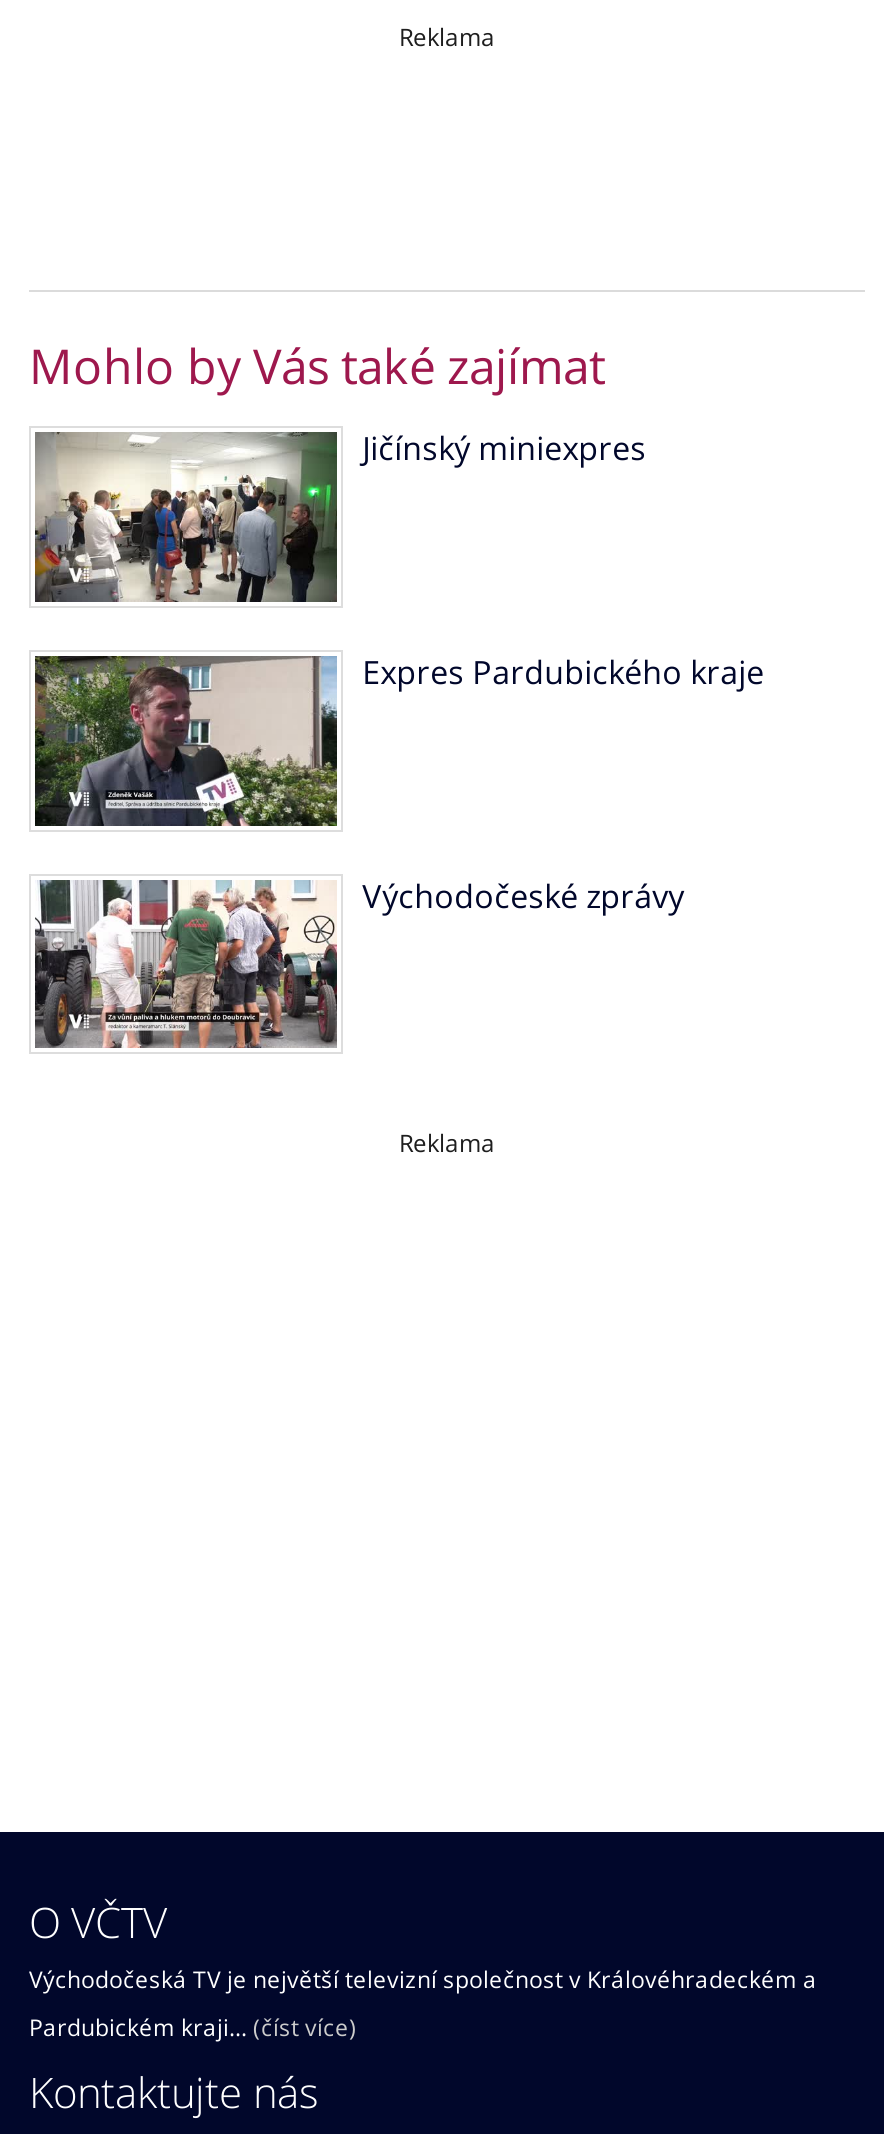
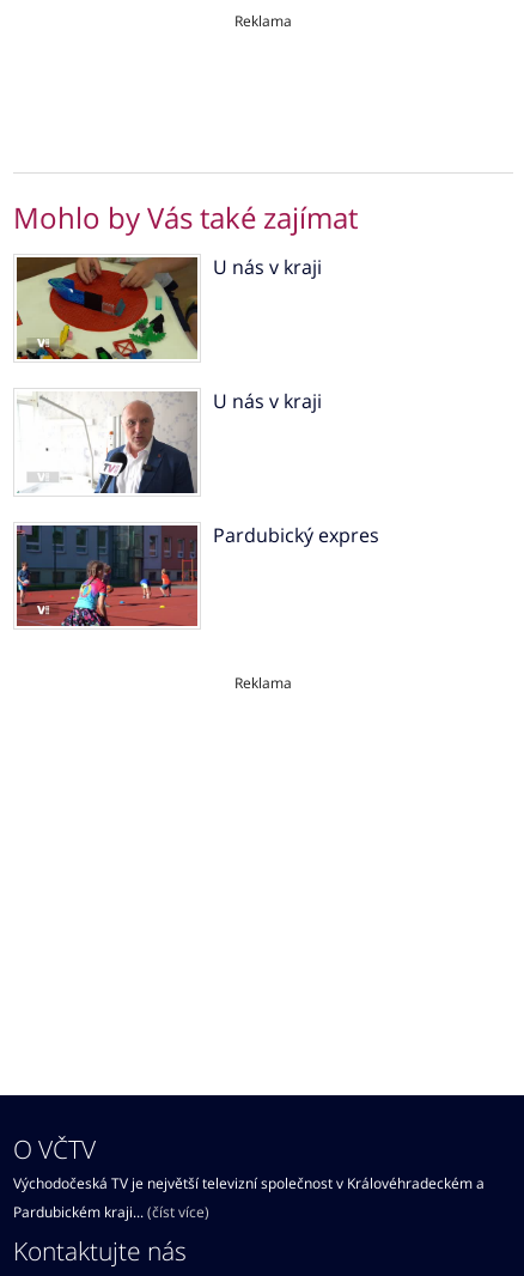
- [image]
- Jičínský miniexpres
+ [image]
+ U nás v kraji

- [image]
- Expres Pardubického kraje
+ [image]
+ U nás v kraji

- [image]
- Východočeské zprávy
+ [image]
+ Pardubický expres
